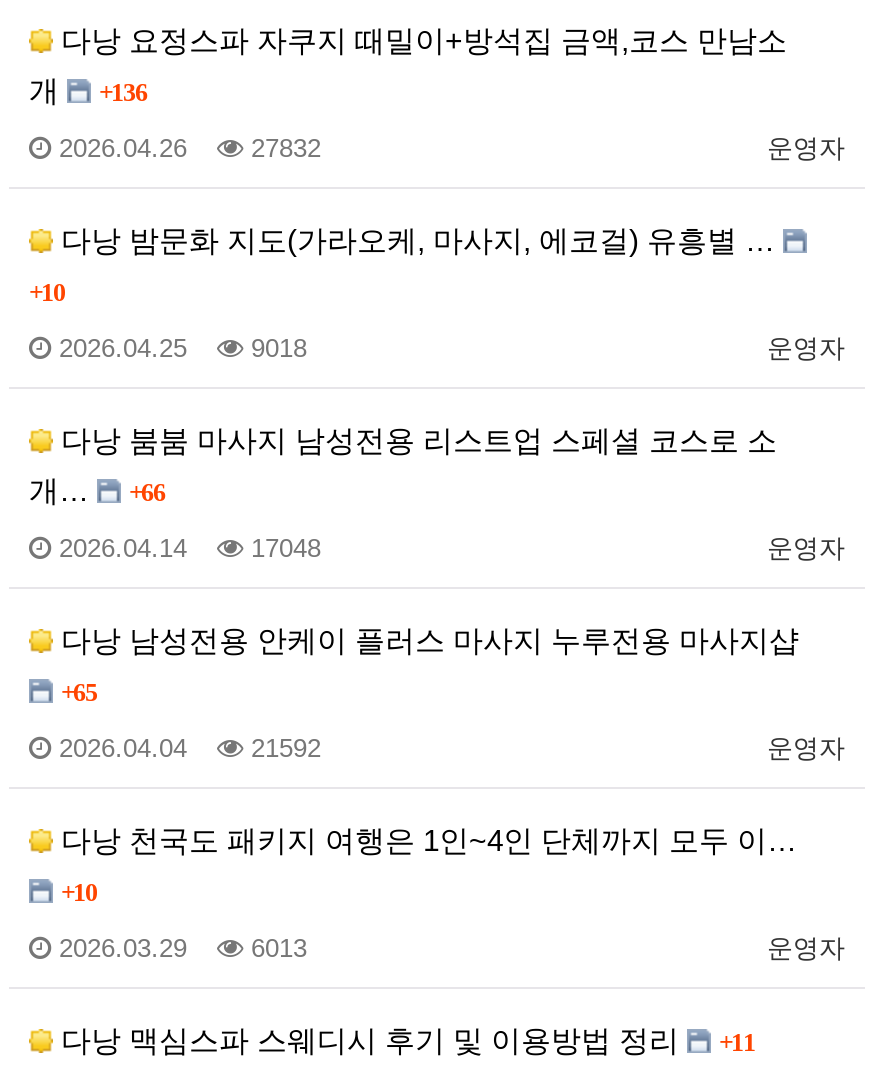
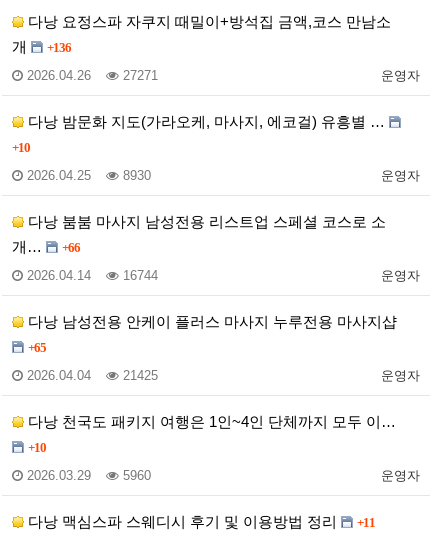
- 27832
+ 27271

- 9018
+ 8930

- 17048
+ 16744

- 21592
+ 21425

- 6013
+ 5960
